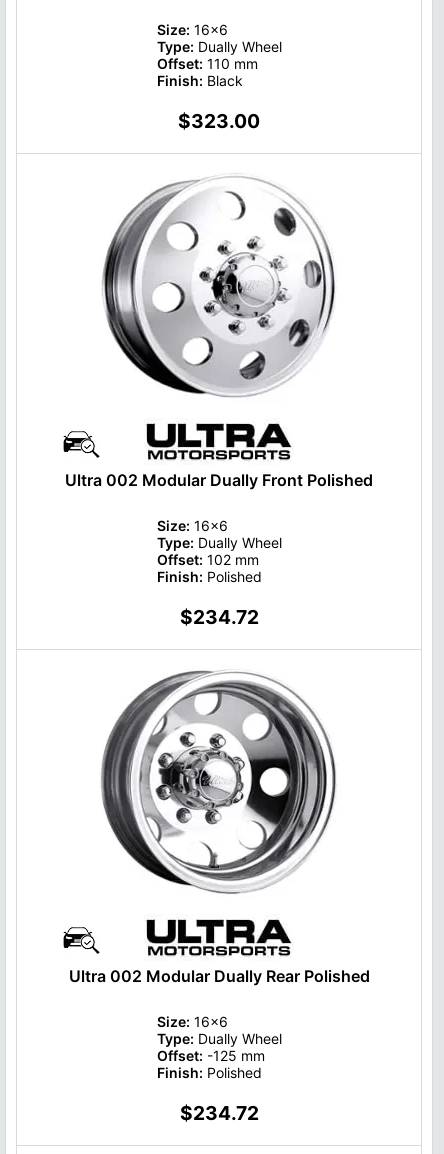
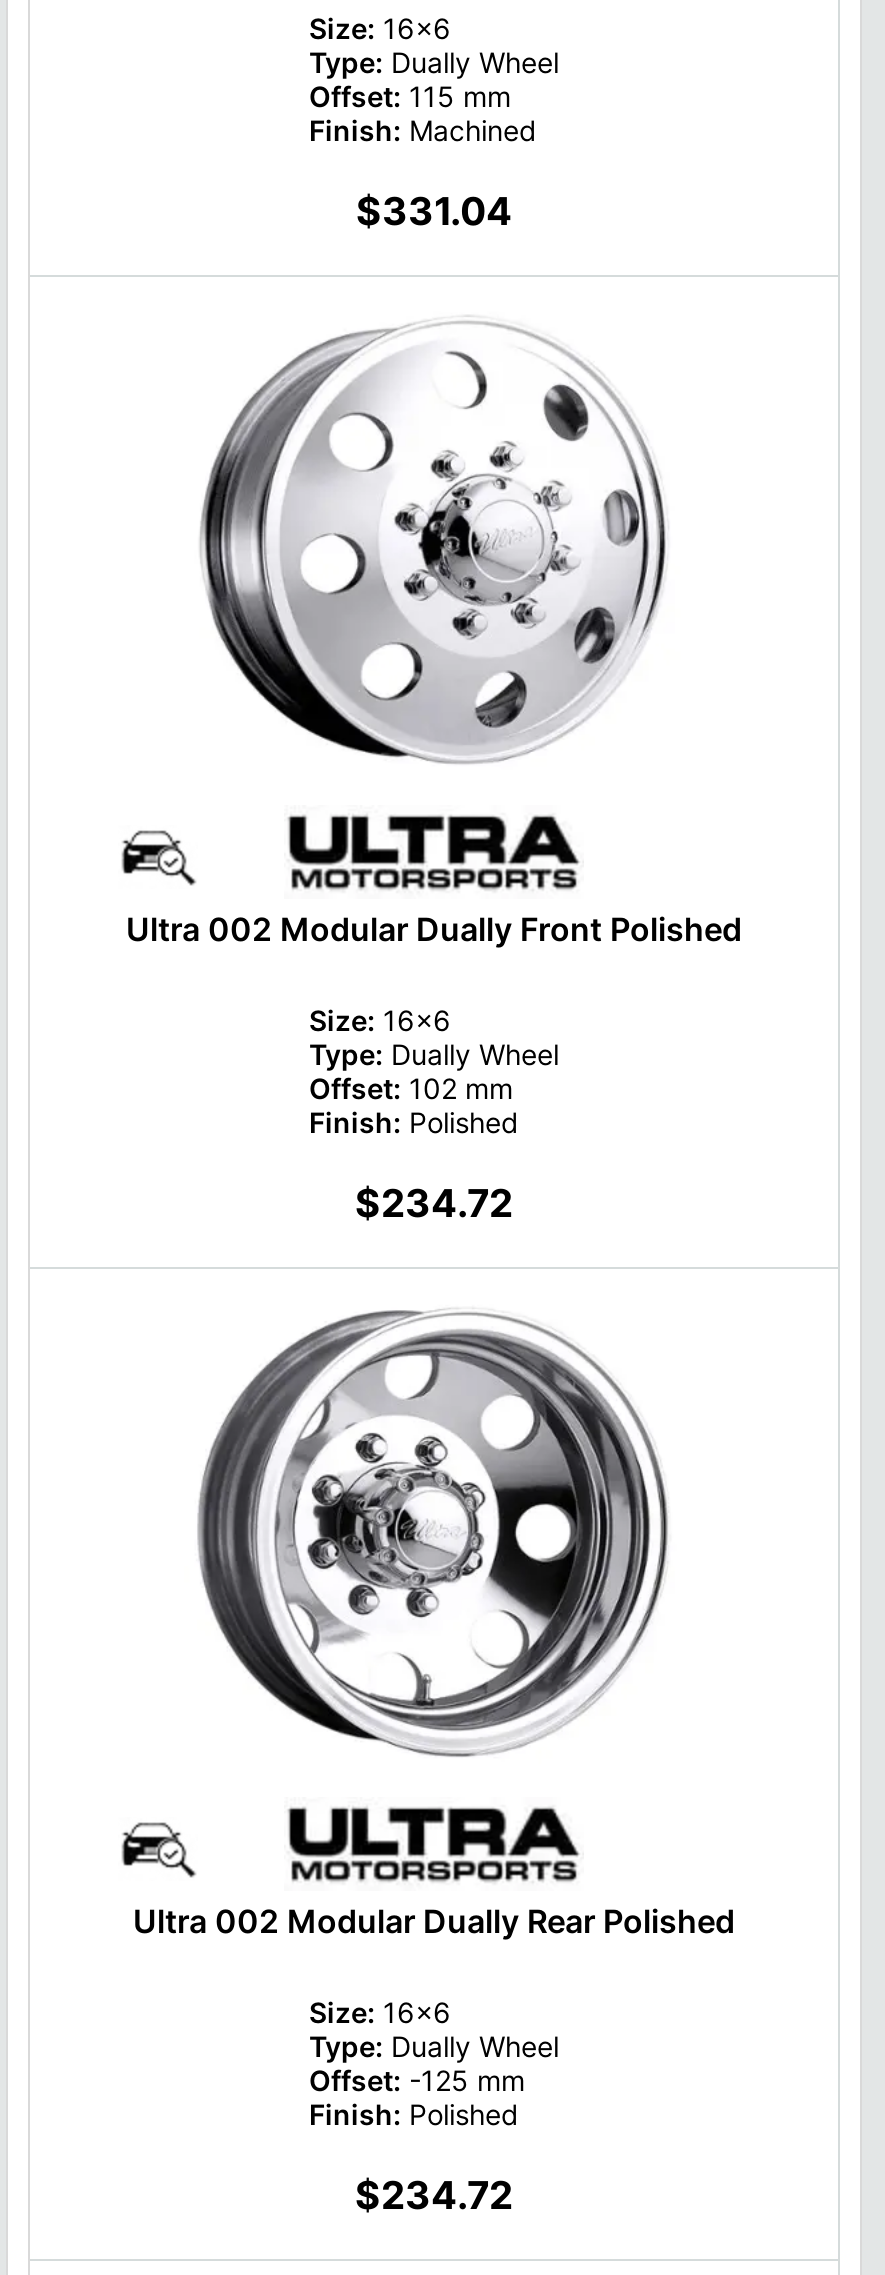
- Offset: 110 mm
+ Offset: 115 mm

- Finish: Black
+ Finish: Machined

- $323.00
+ $331.04
